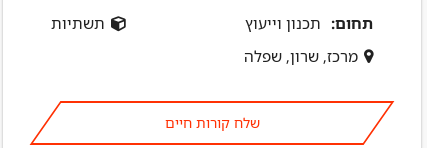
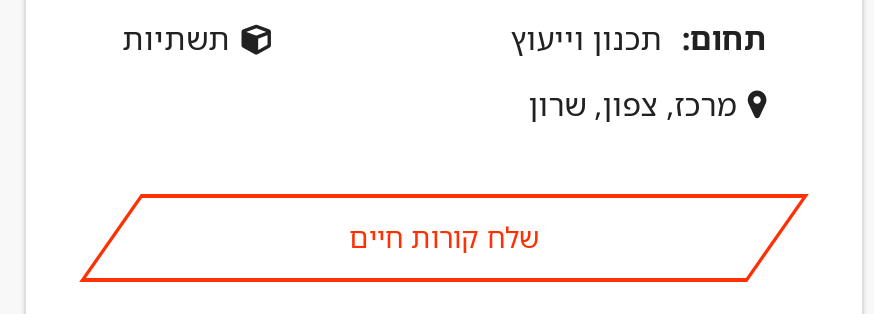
- מרכז, שרון, שפלה
+ מרכז, צפון, שרון
